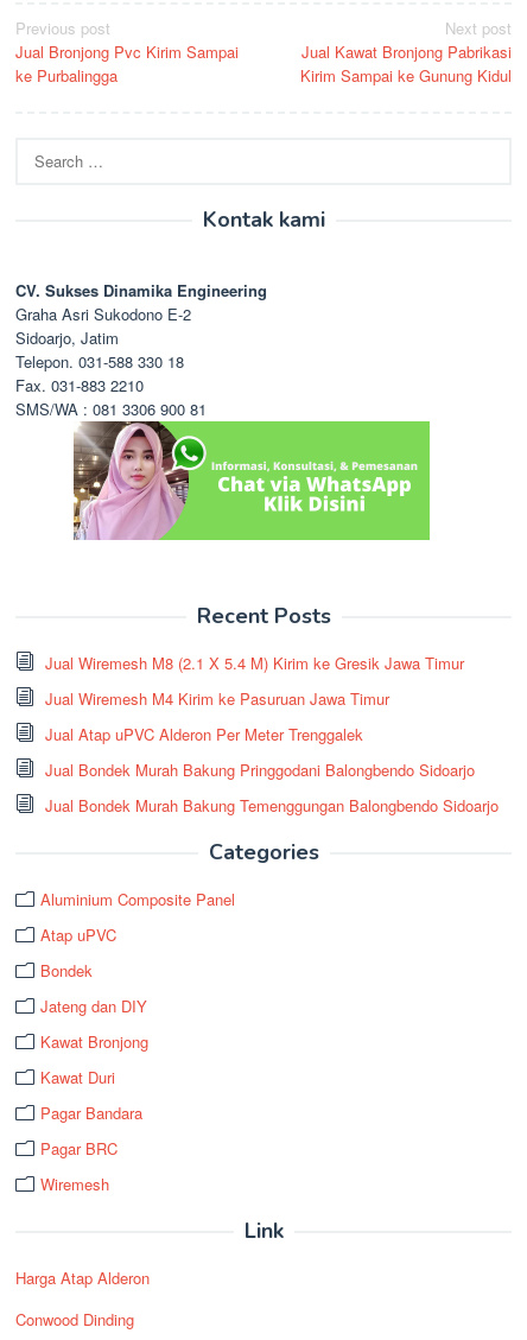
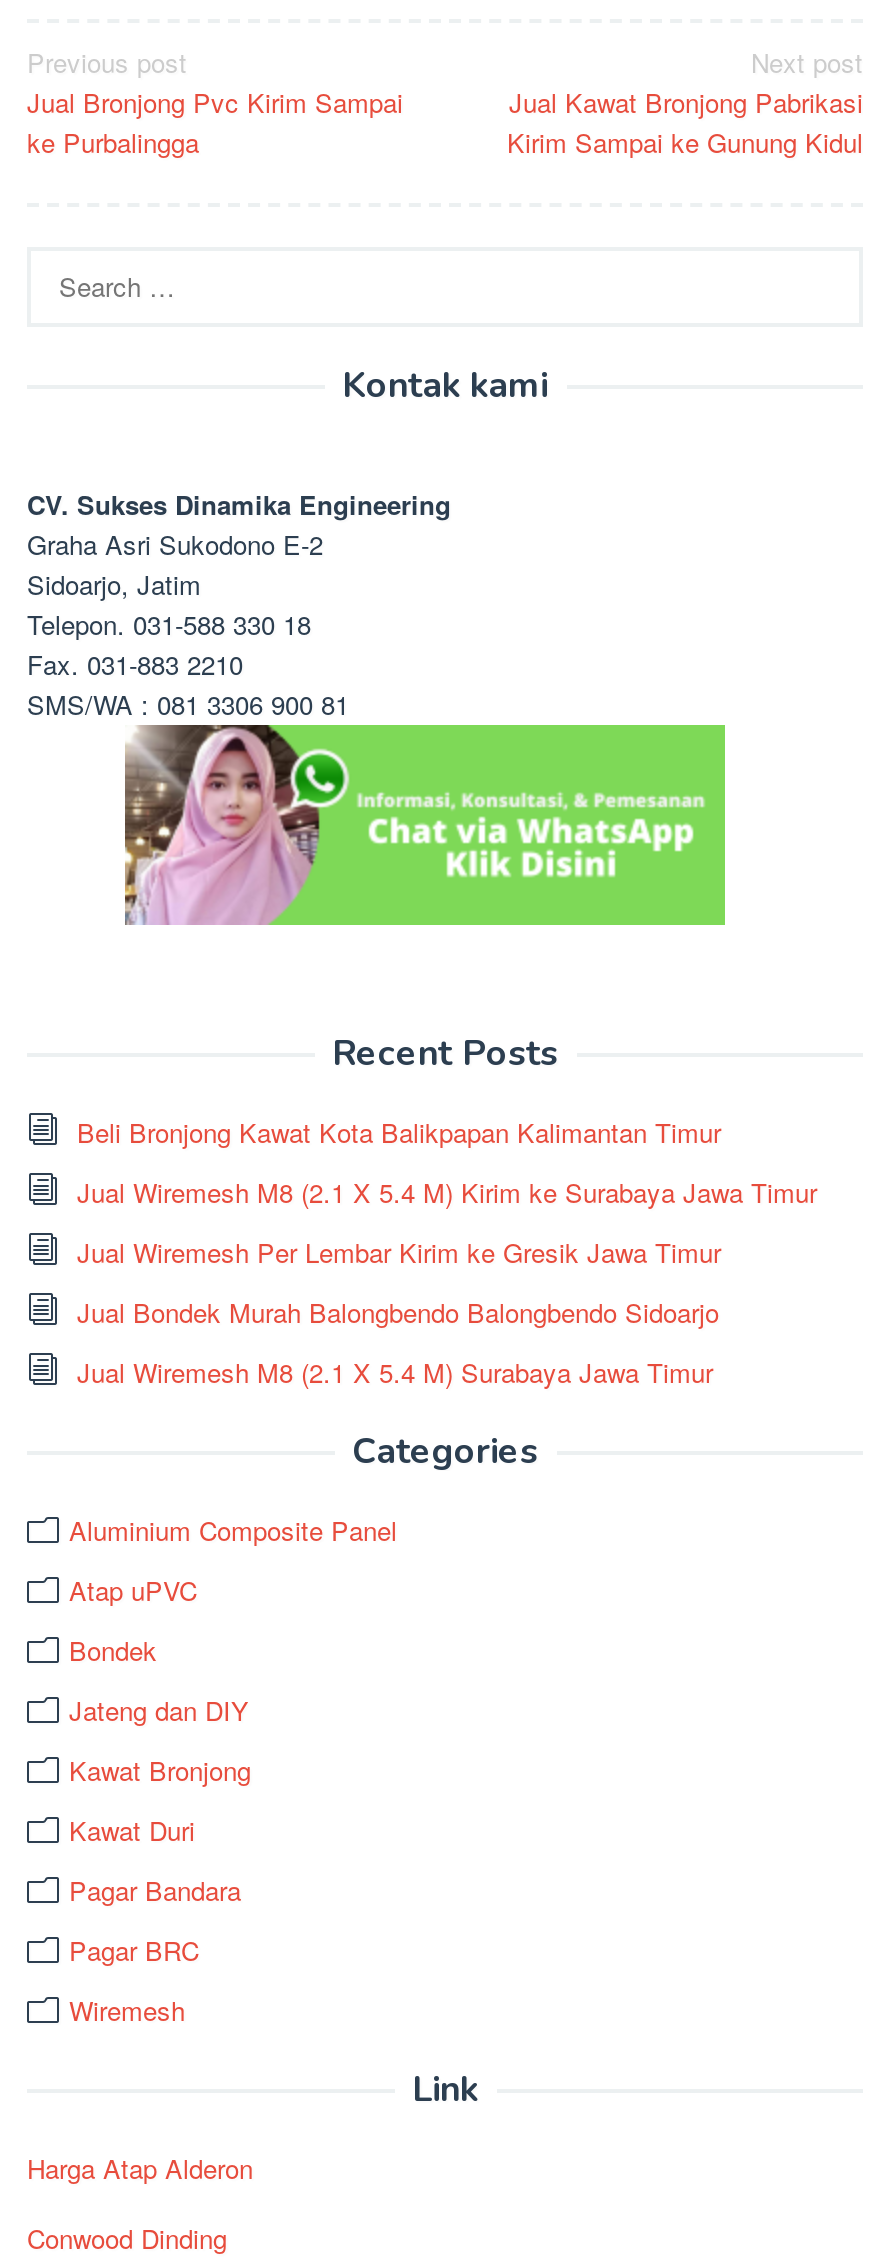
- Jual Wiremesh M8 (2.1 X 5.4 M) Kirim ke Gresik Jawa Timur
+ Beli Bronjong Kawat Kota Balikpapan Kalimantan Timur

- Jual Wiremesh M4 Kirim ke Pasuruan Jawa Timur
+ Jual Wiremesh M8 (2.1 X 5.4 M) Kirim ke Surabaya Jawa Timur

- Jual Atap uPVC Alderon Per Meter Trenggalek
+ Jual Wiremesh Per Lembar Kirim ke Gresik Jawa Timur

- Jual Bondek Murah Bakung Pringgodani Balongbendo Sidoarjo
+ Jual Bondek Murah Balongbendo Balongbendo Sidoarjo

- Jual Bondek Murah Bakung Temenggungan Balongbendo Sidoarjo
+ Jual Wiremesh M8 (2.1 X 5.4 M) Surabaya Jawa Timur
